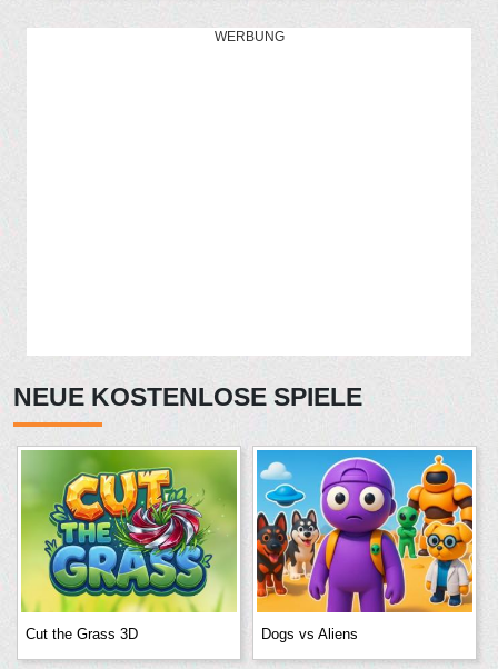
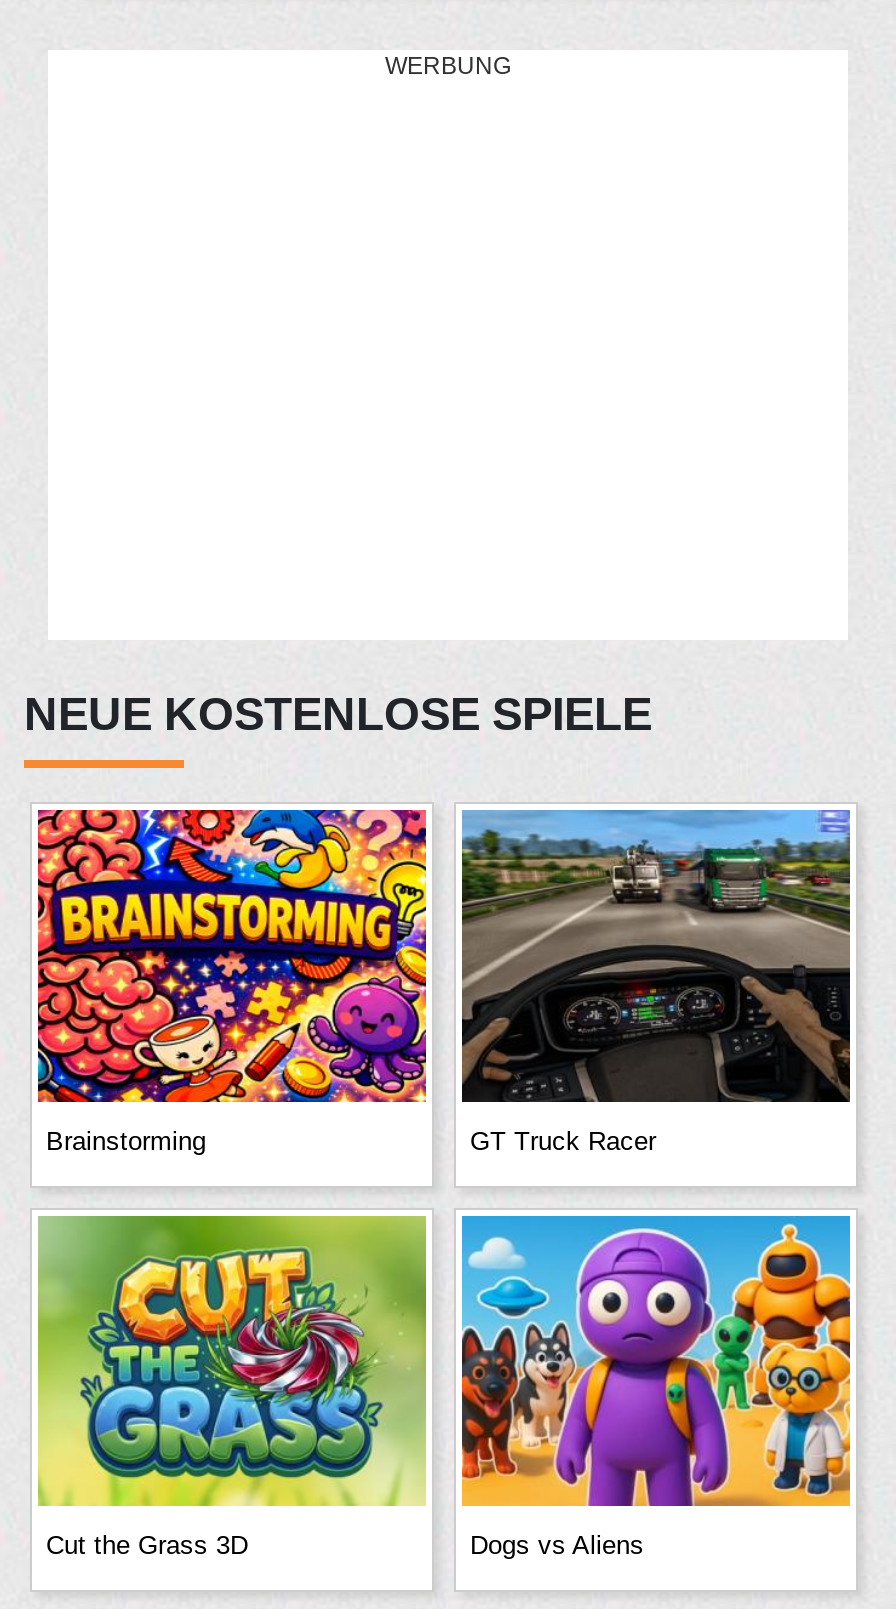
+ [image]
+ Brainstorming
+ GT Truck Racer

+ [image]
